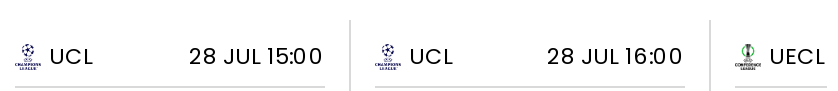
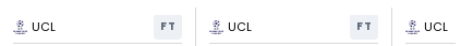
- 28 JUL 15:00
+ FT

- 28 JUL 16:00
+ FT

- UECL
+ UCL
